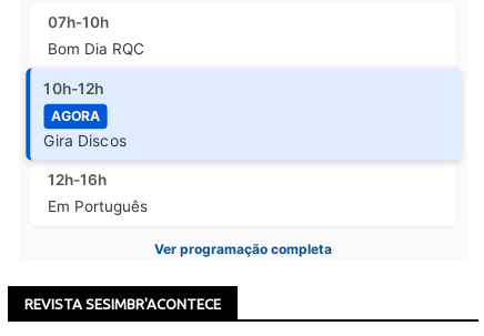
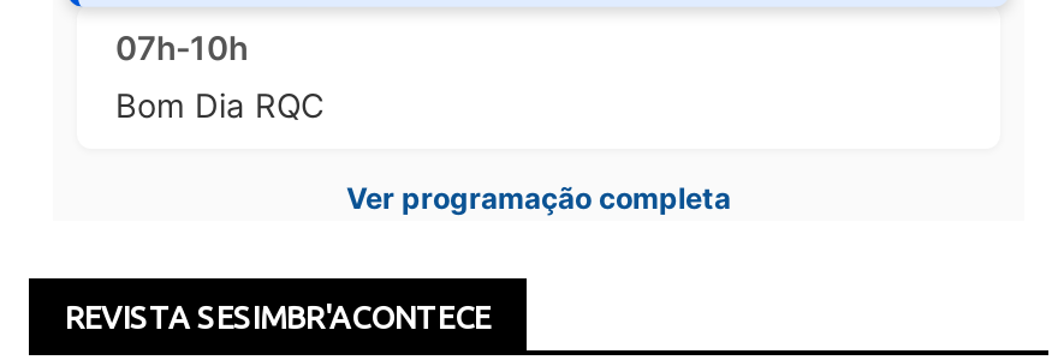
- 10h-12h
- AGORA
- Gira Discos
- 12h-16h
- Em Português
